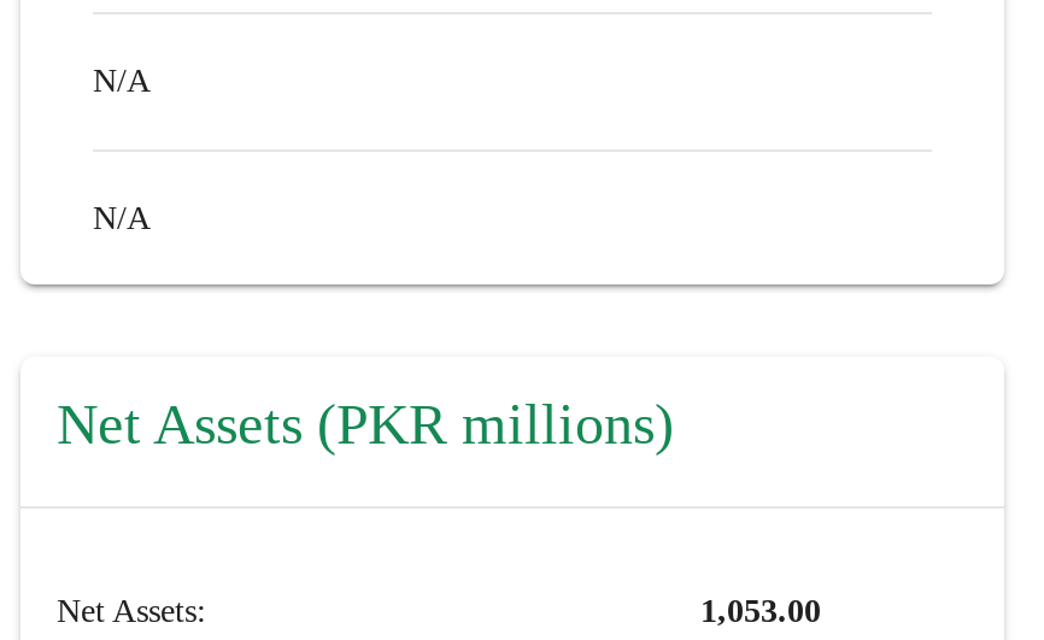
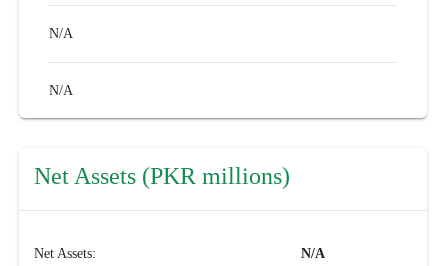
- 1,053.00
+ N/A
